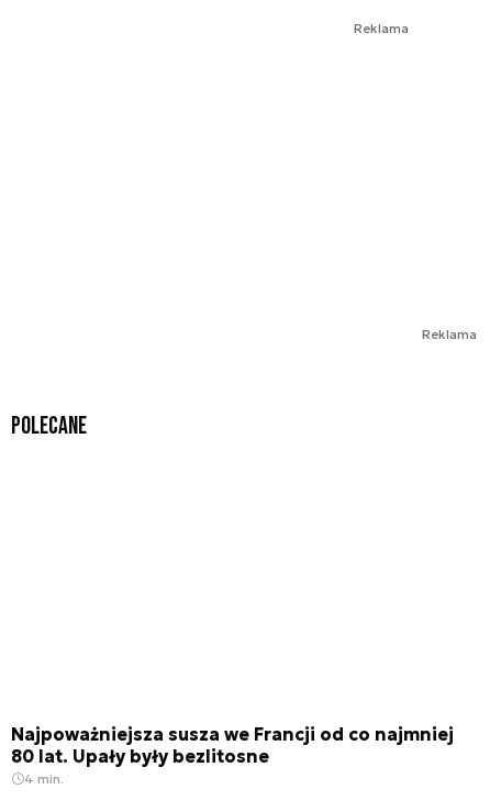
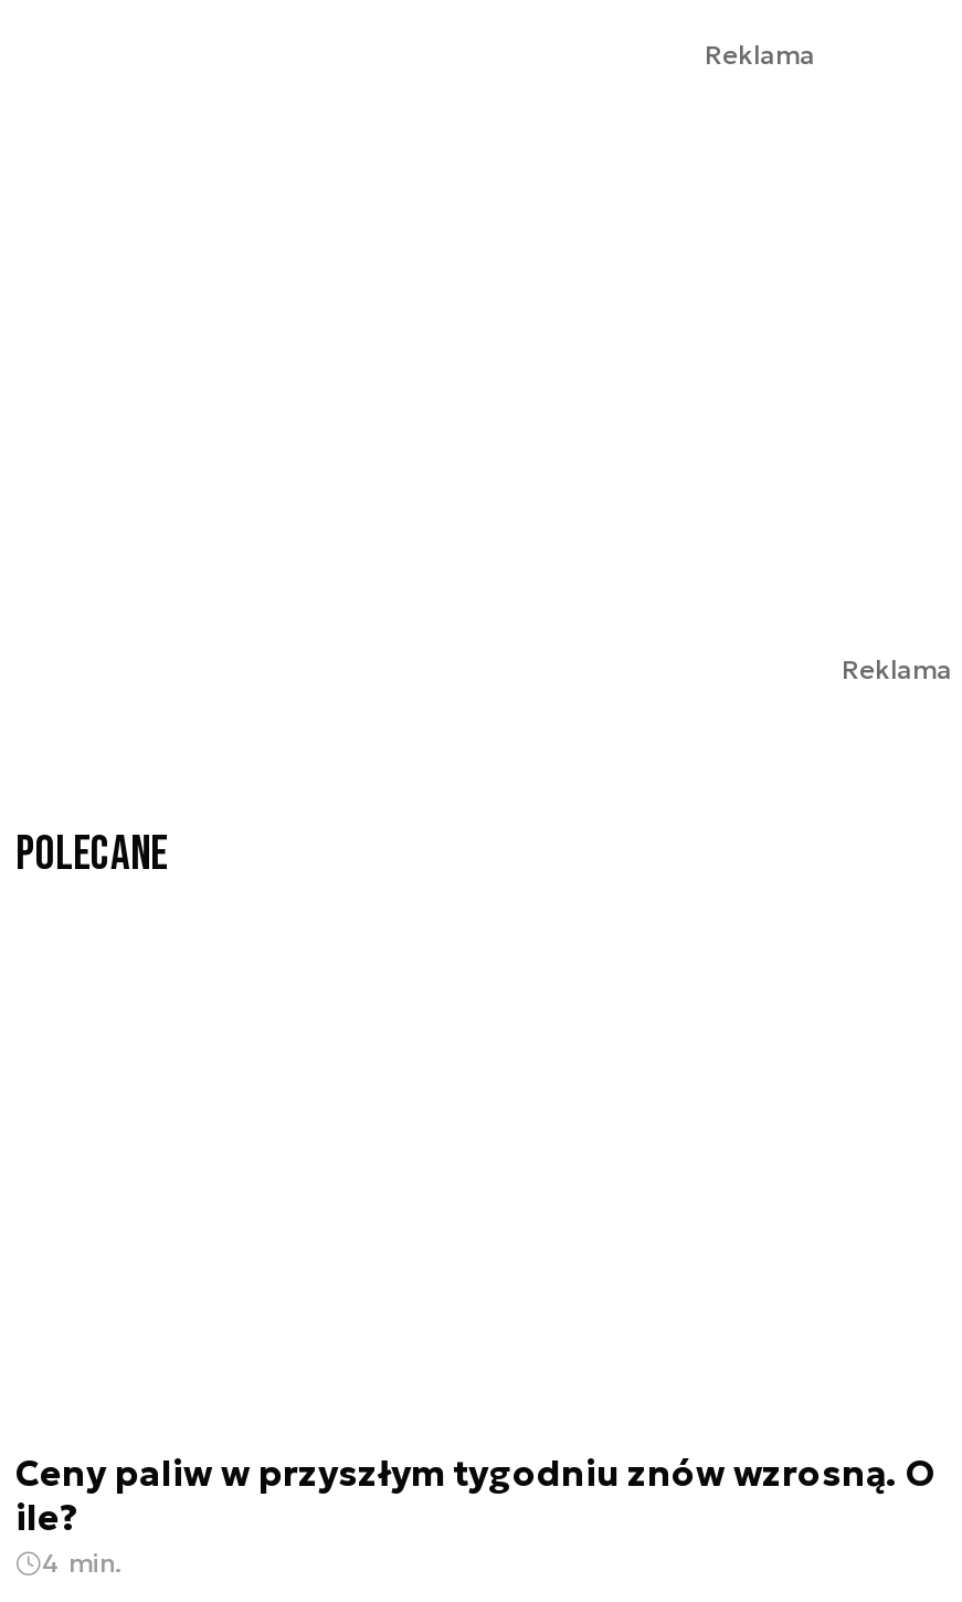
- Najpoważniejsza susza we Francji od co najmniej
- 80 lat. Upały były bezlitosne
+ Ceny paliw w przyszłym tygodniu znów wzrosną. O
+ ile?
